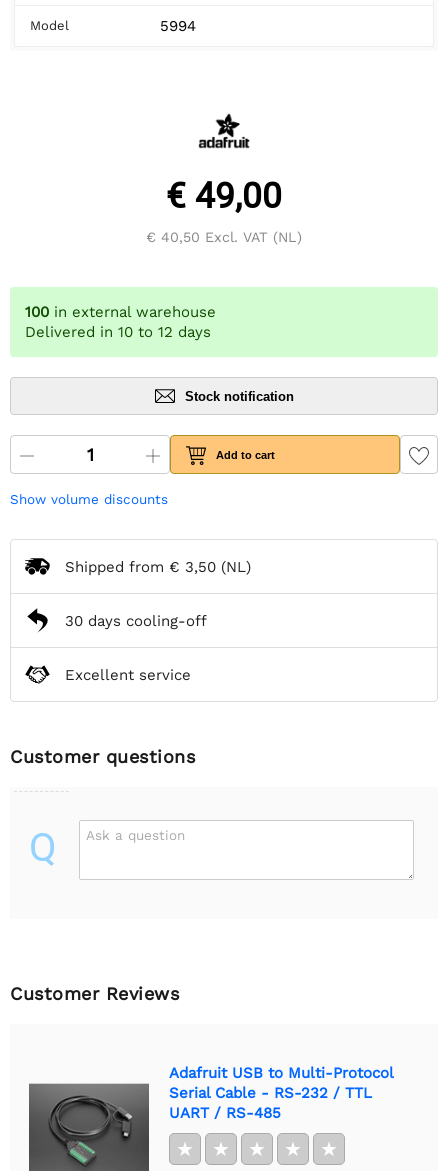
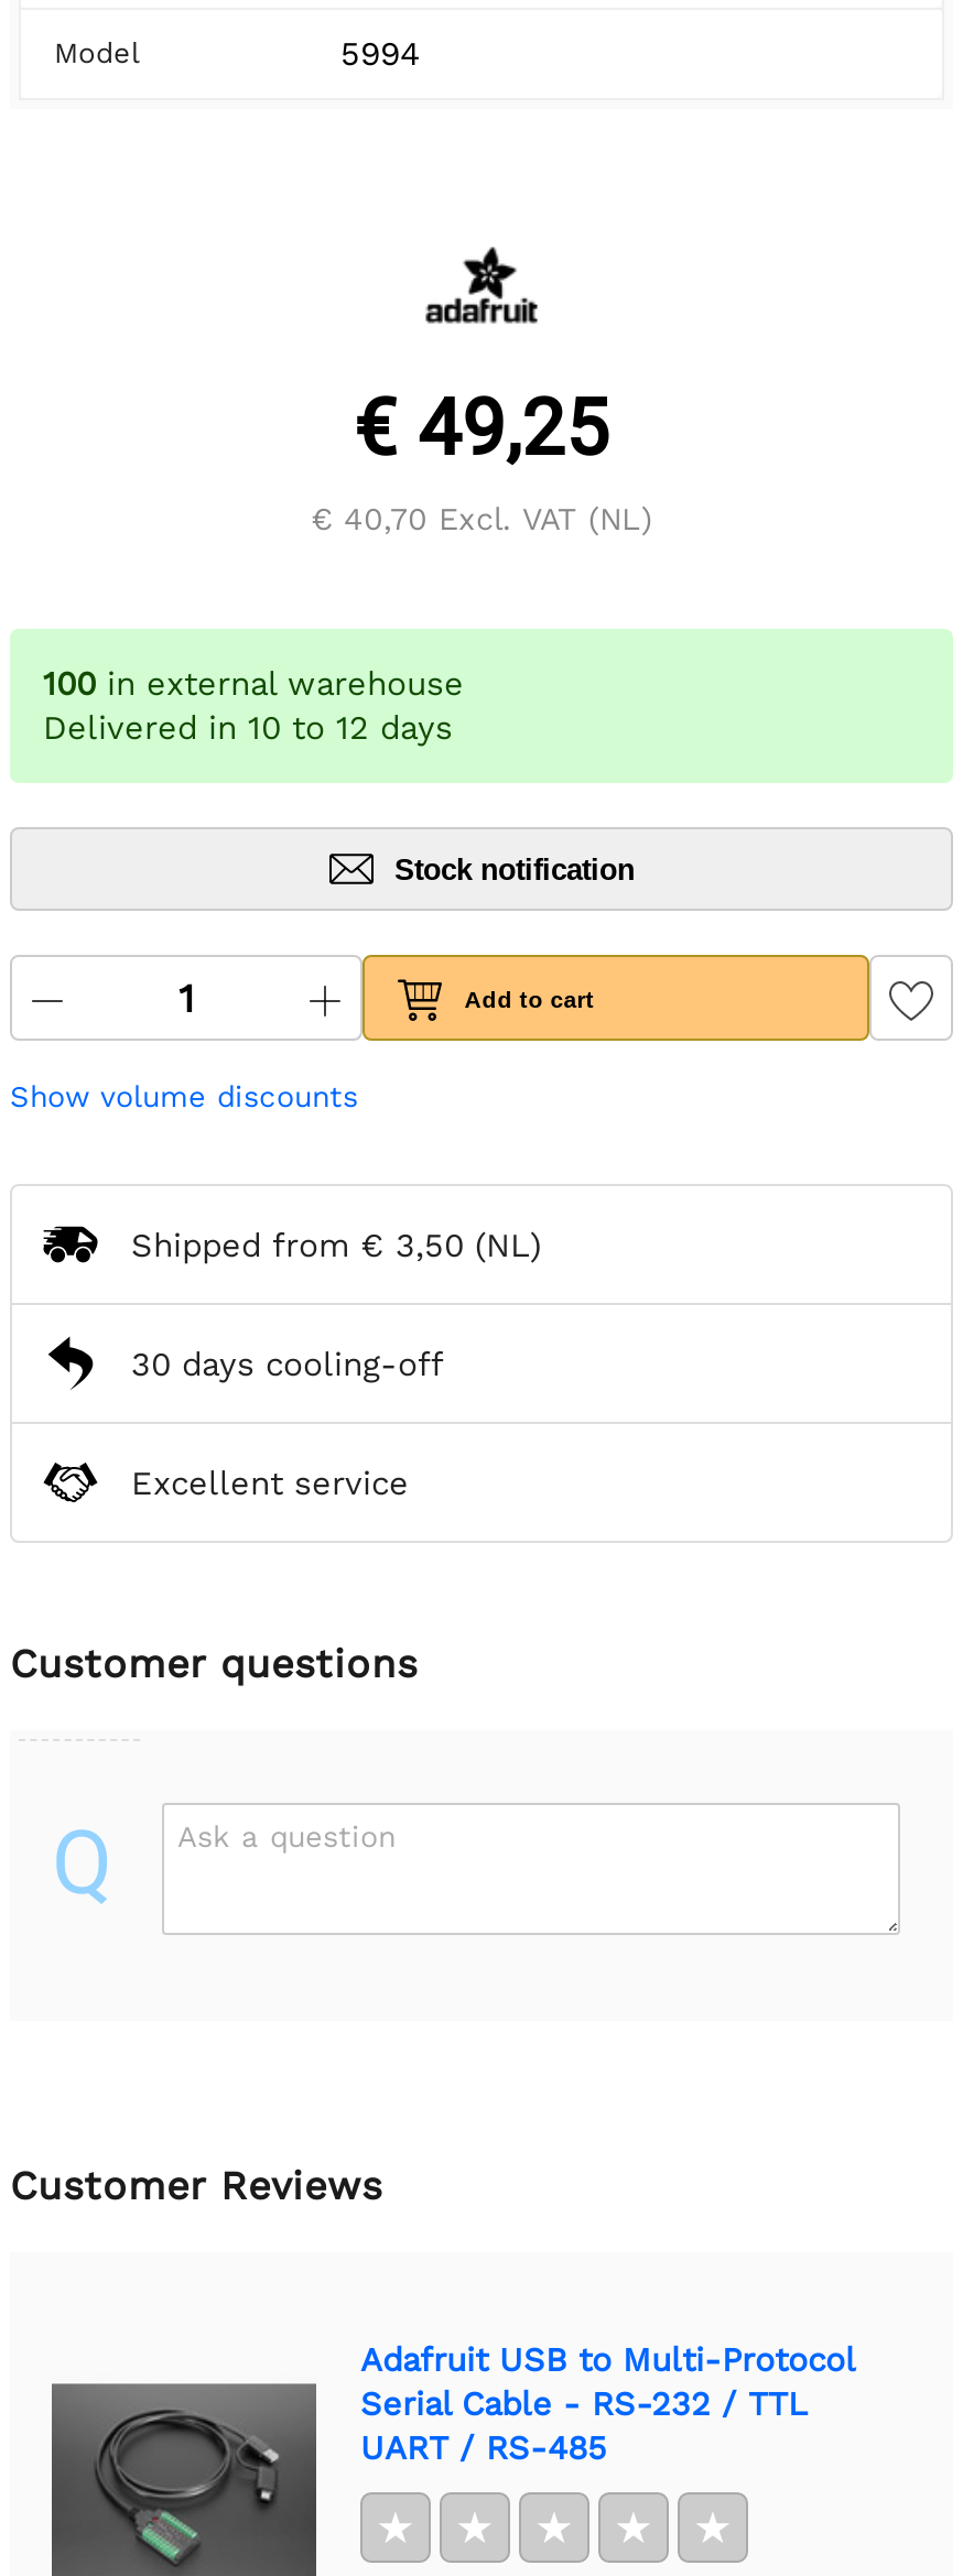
- € 49,00
+ € 49,25

- € 40,50 Excl. VAT (NL)
+ € 40,70 Excl. VAT (NL)
